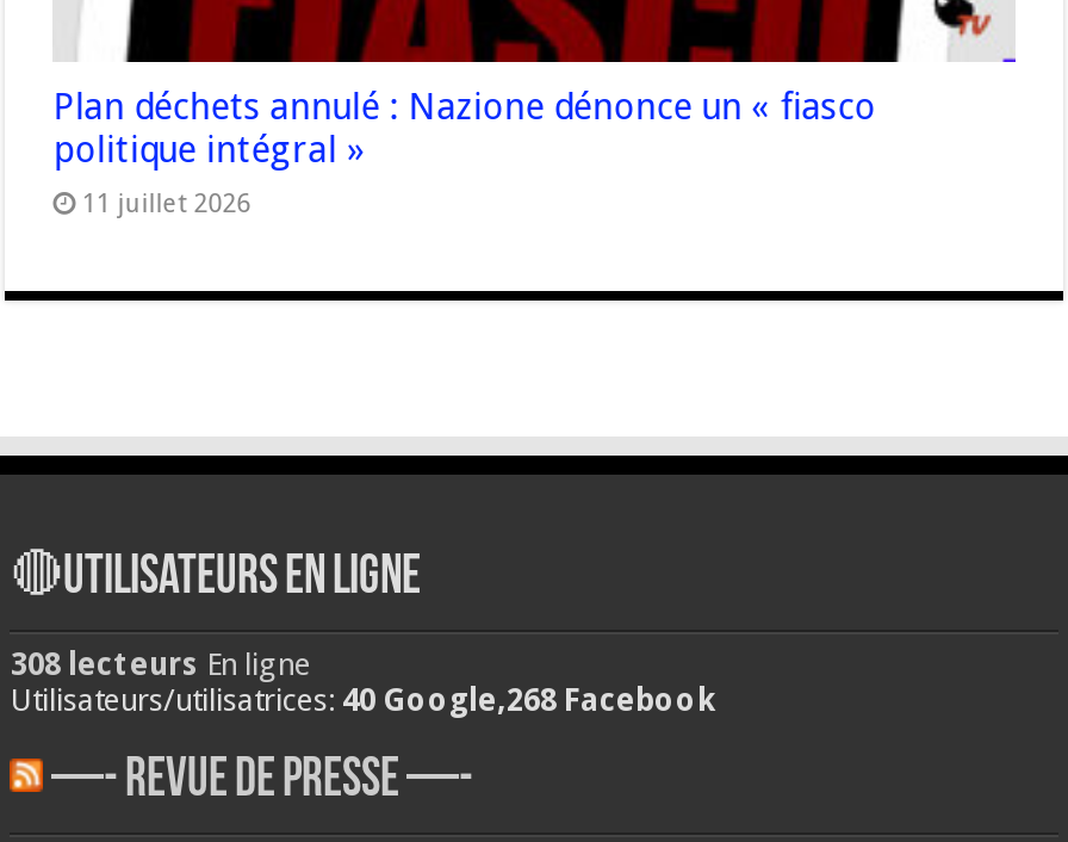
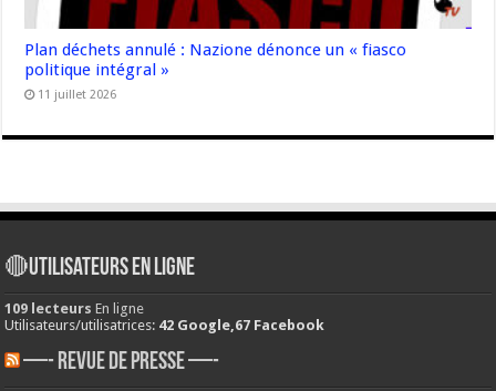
- 308 lecteurs En ligne
+ 109 lecteurs En ligne

- Utilisateurs/utilisatrices: 40 Google,268 Facebook
+ Utilisateurs/utilisatrices: 42 Google,67 Facebook
